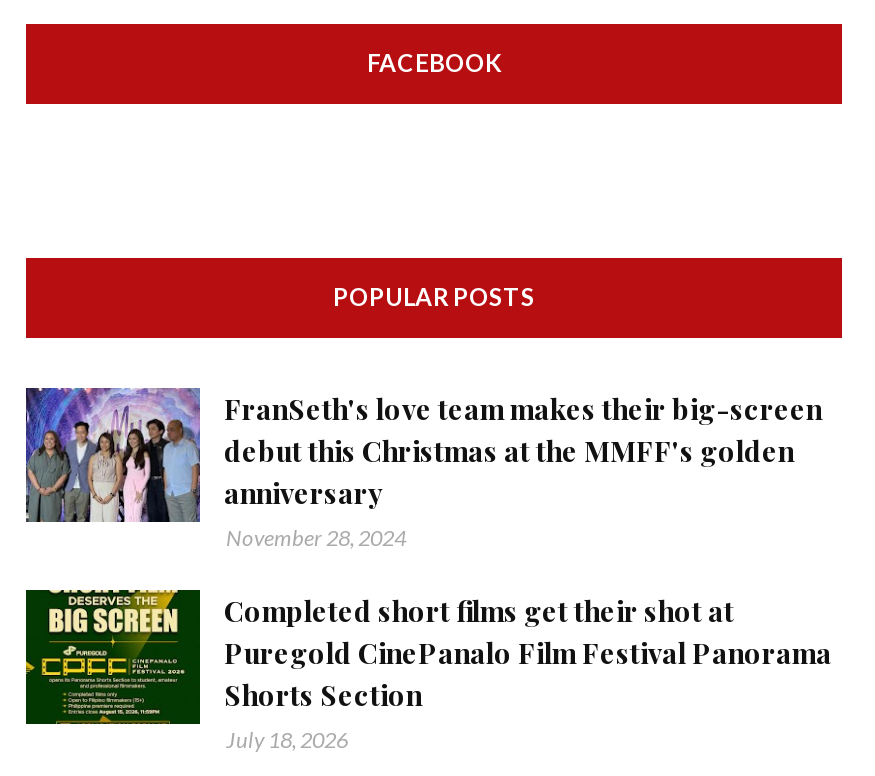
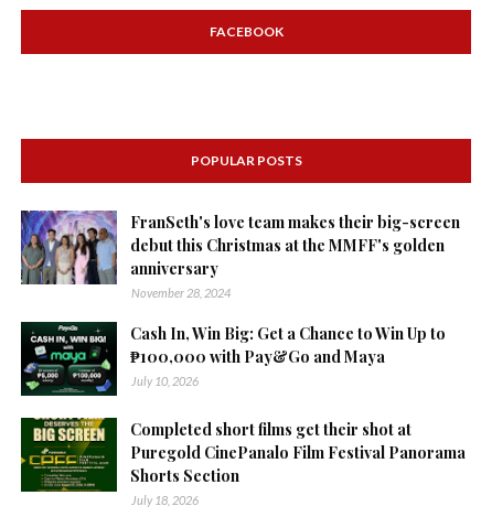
+ [image]
+ Cash In, Win Big: Get a Chance to Win Up to
+ ₱100,000 with Pay&Go and Maya
+ July 10, 2026
